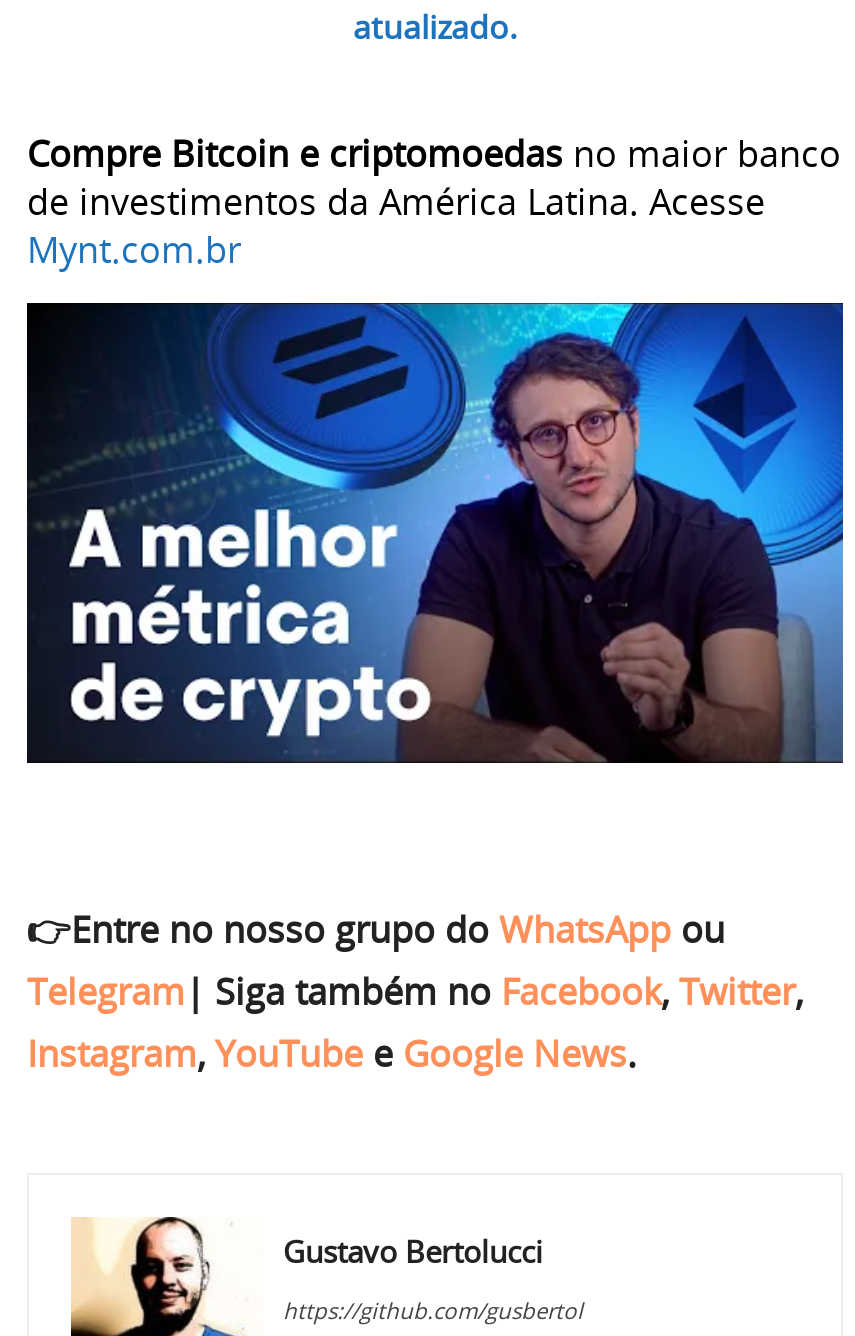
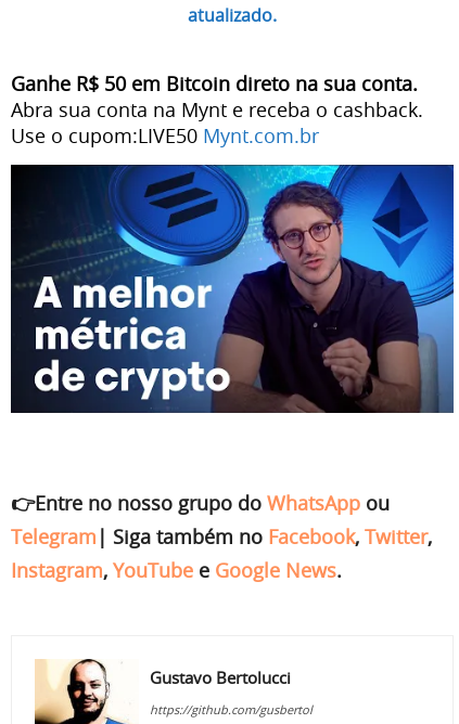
- Compre Bitcoin e criptomoedas no maior banco
- de investimentos da América Latina. Acesse
- Mynt.com.br
+ Ganhe R$ 50 em Bitcoin direto na sua conta.
+ Abra sua conta na Mynt e receba o cashback.
+ Use o cupom:LIVE50Mynt.com.br
